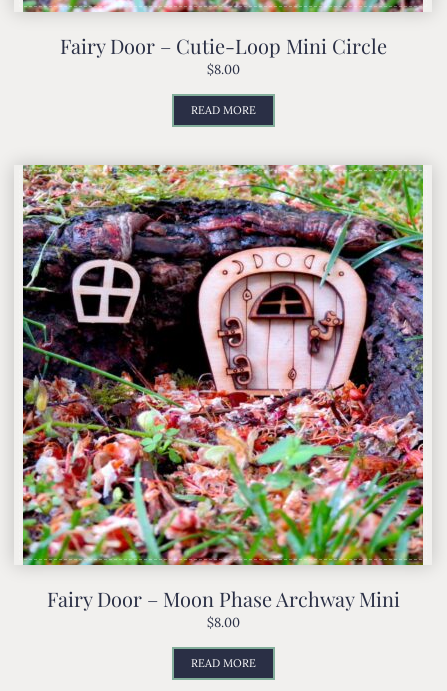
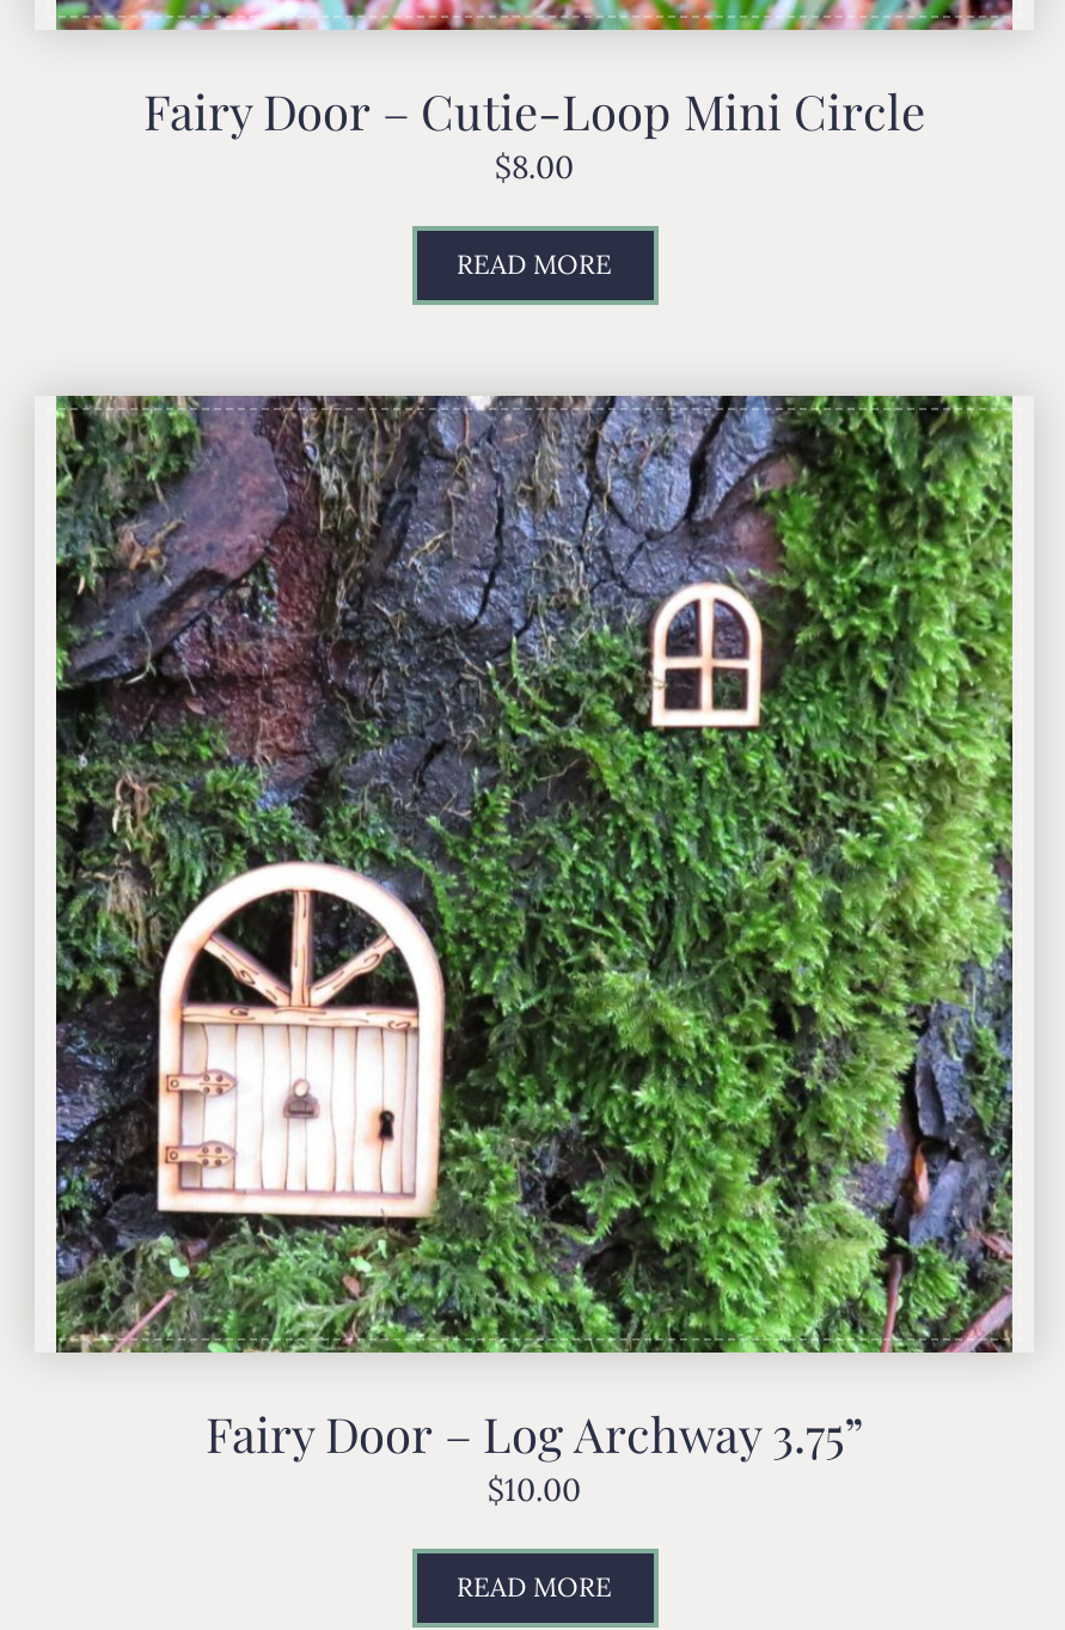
- [image]
- Fairy Door – Moon Phase Archway Mini
- $8.00
+ [image]
+ Fairy Door – Log Archway 3.75”
+ $10.00
